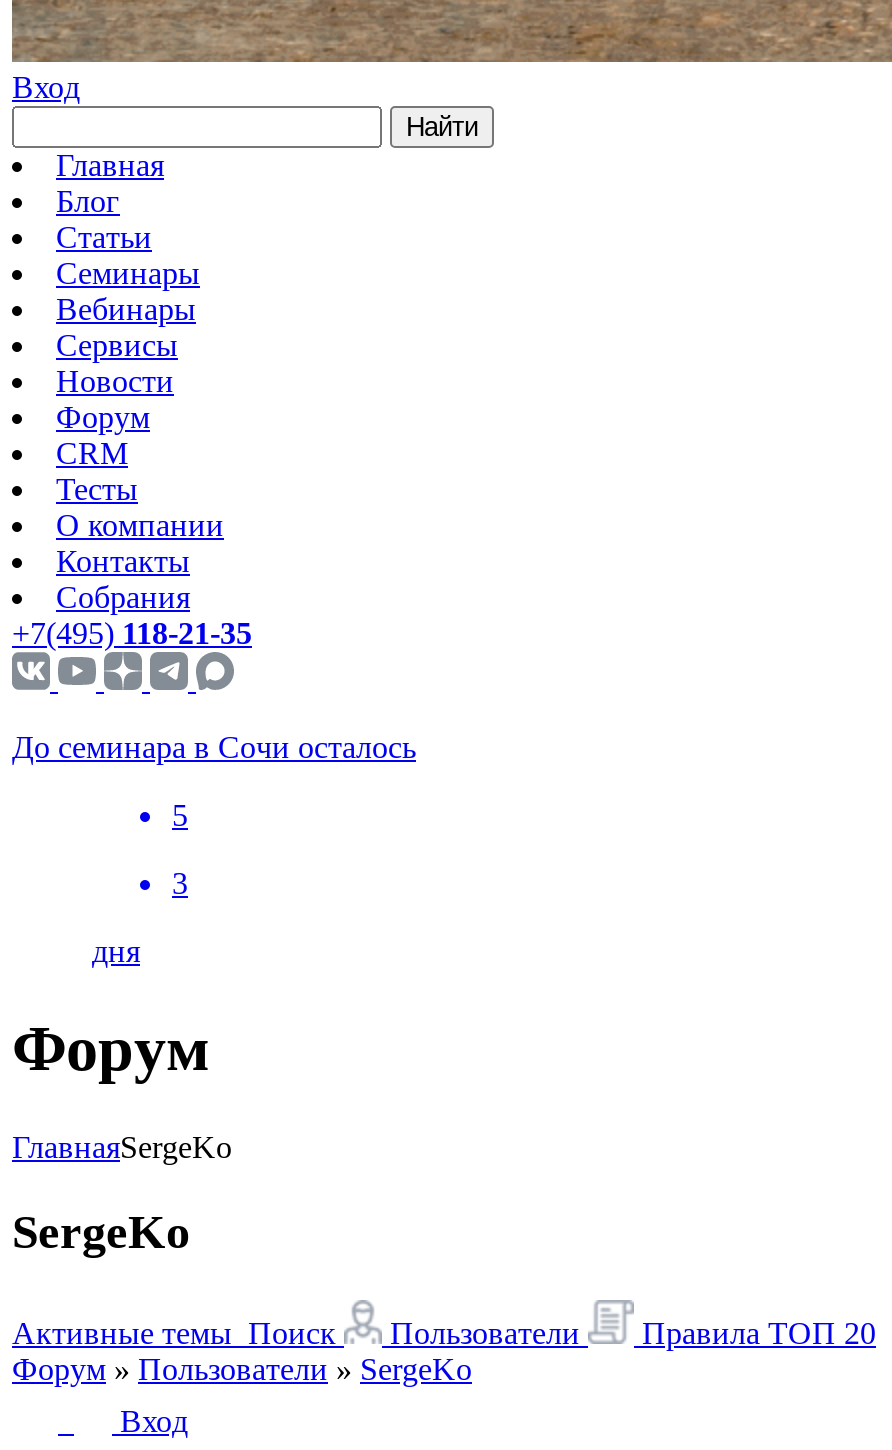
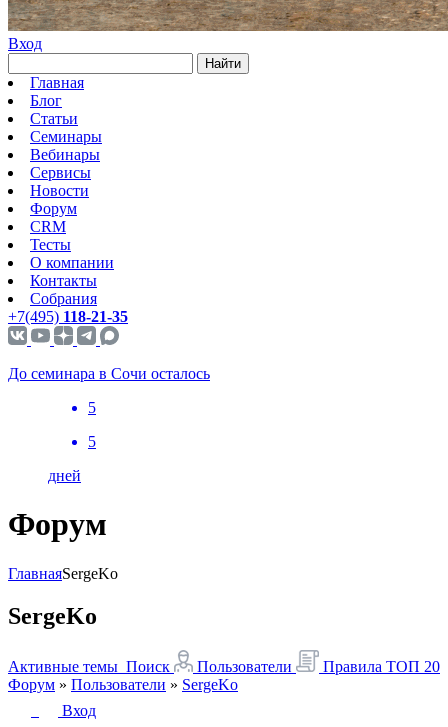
- 3
+ 5

- дня
+ дней
